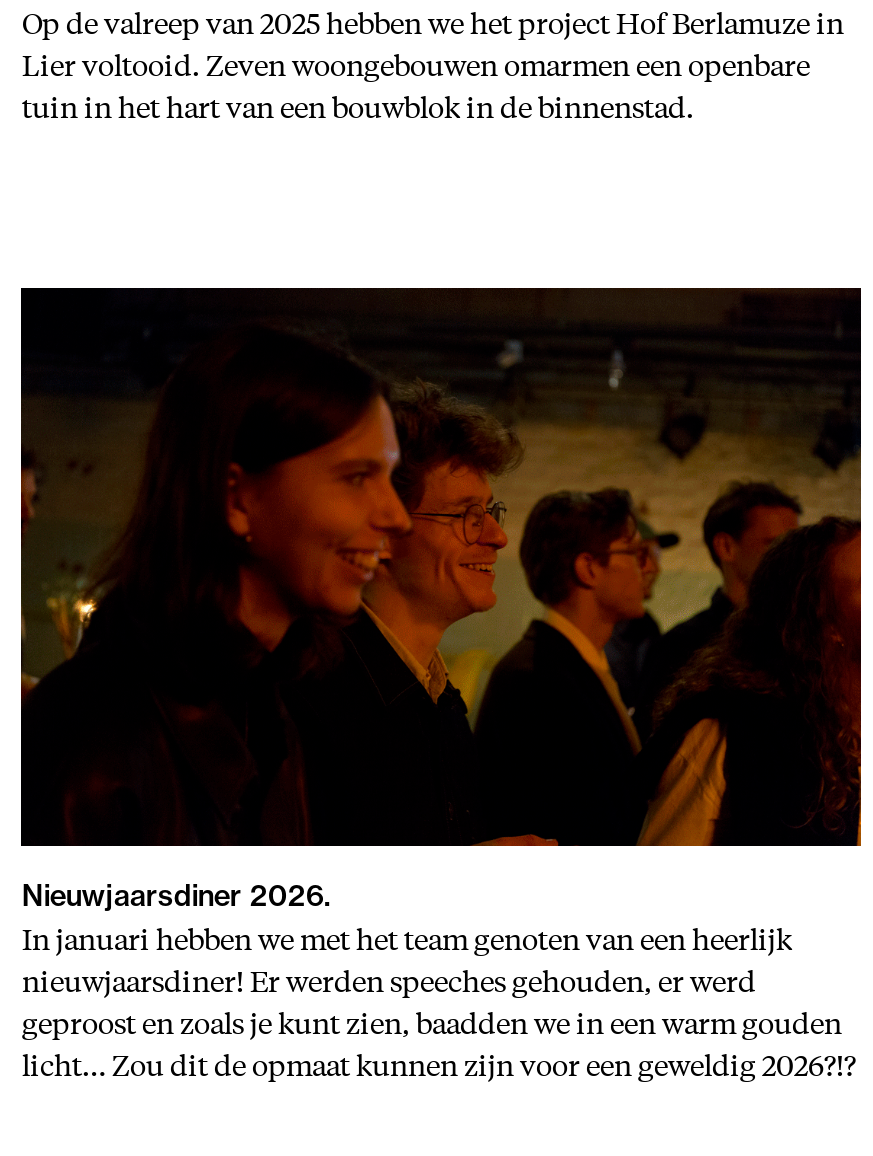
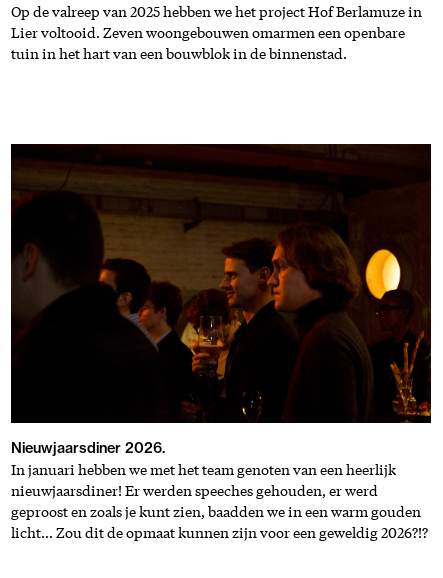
- [image]
+ [image]
